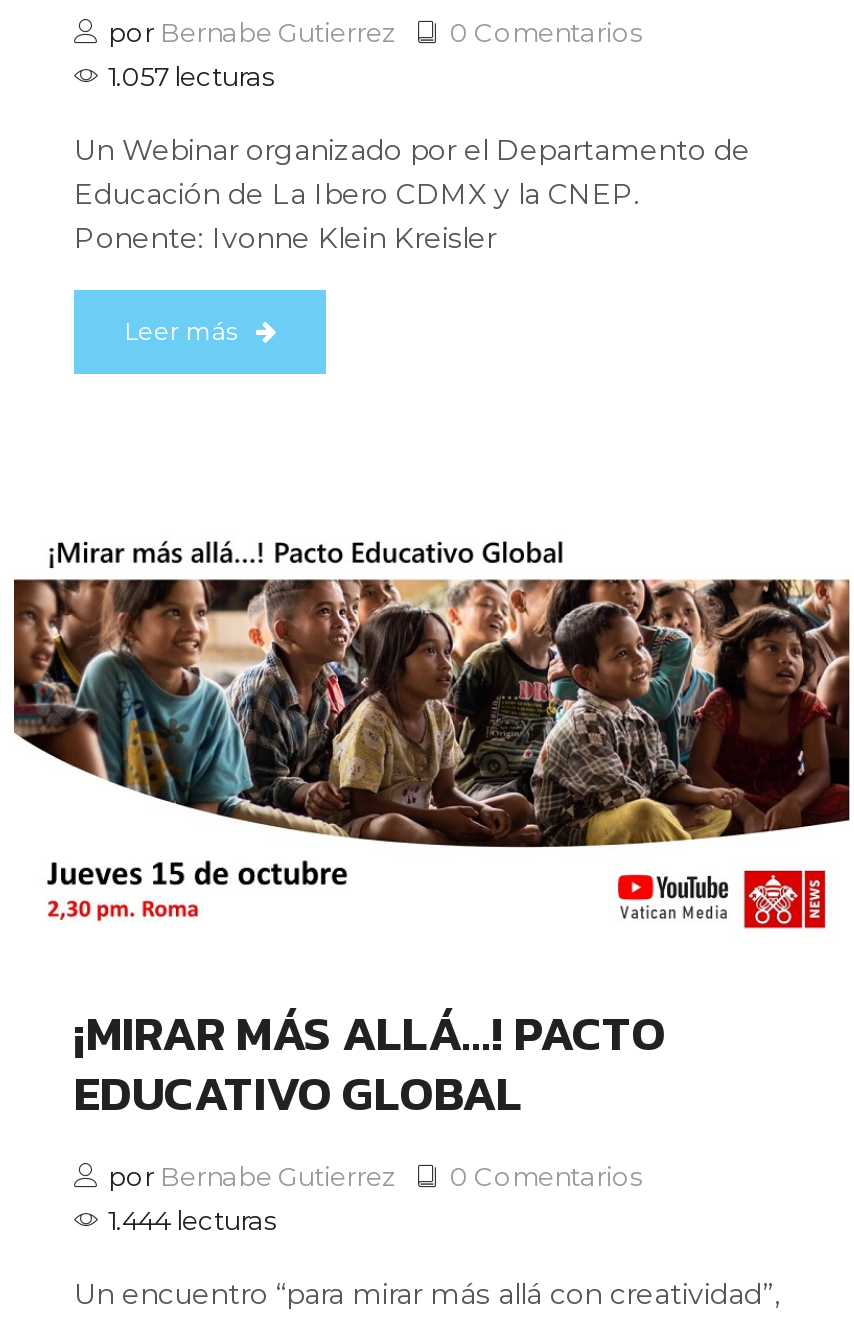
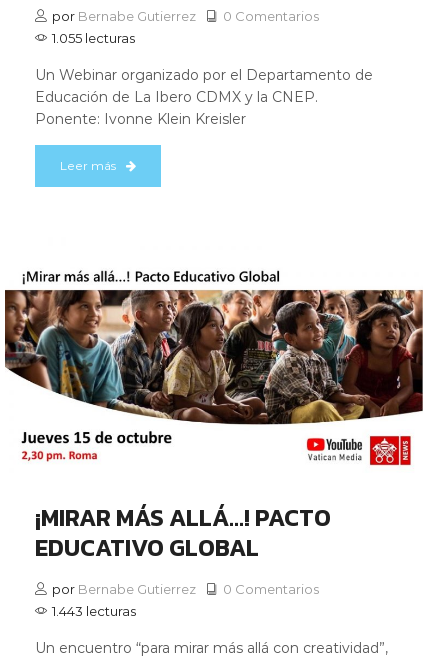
- 1.057 lecturas
+ 1.055 lecturas

- 1.444 lecturas
+ 1.443 lecturas
